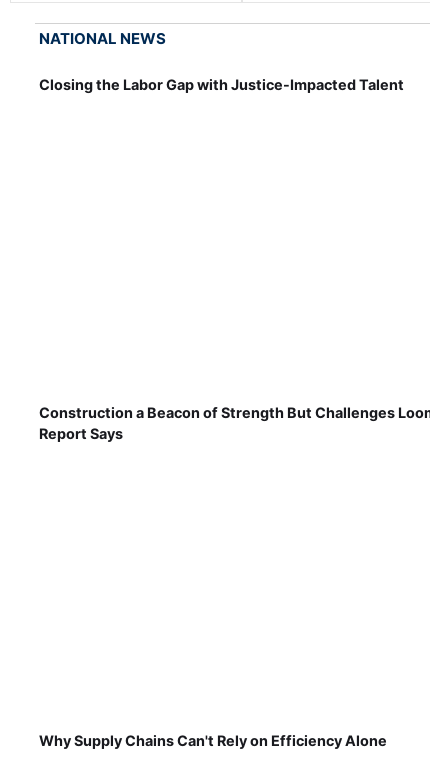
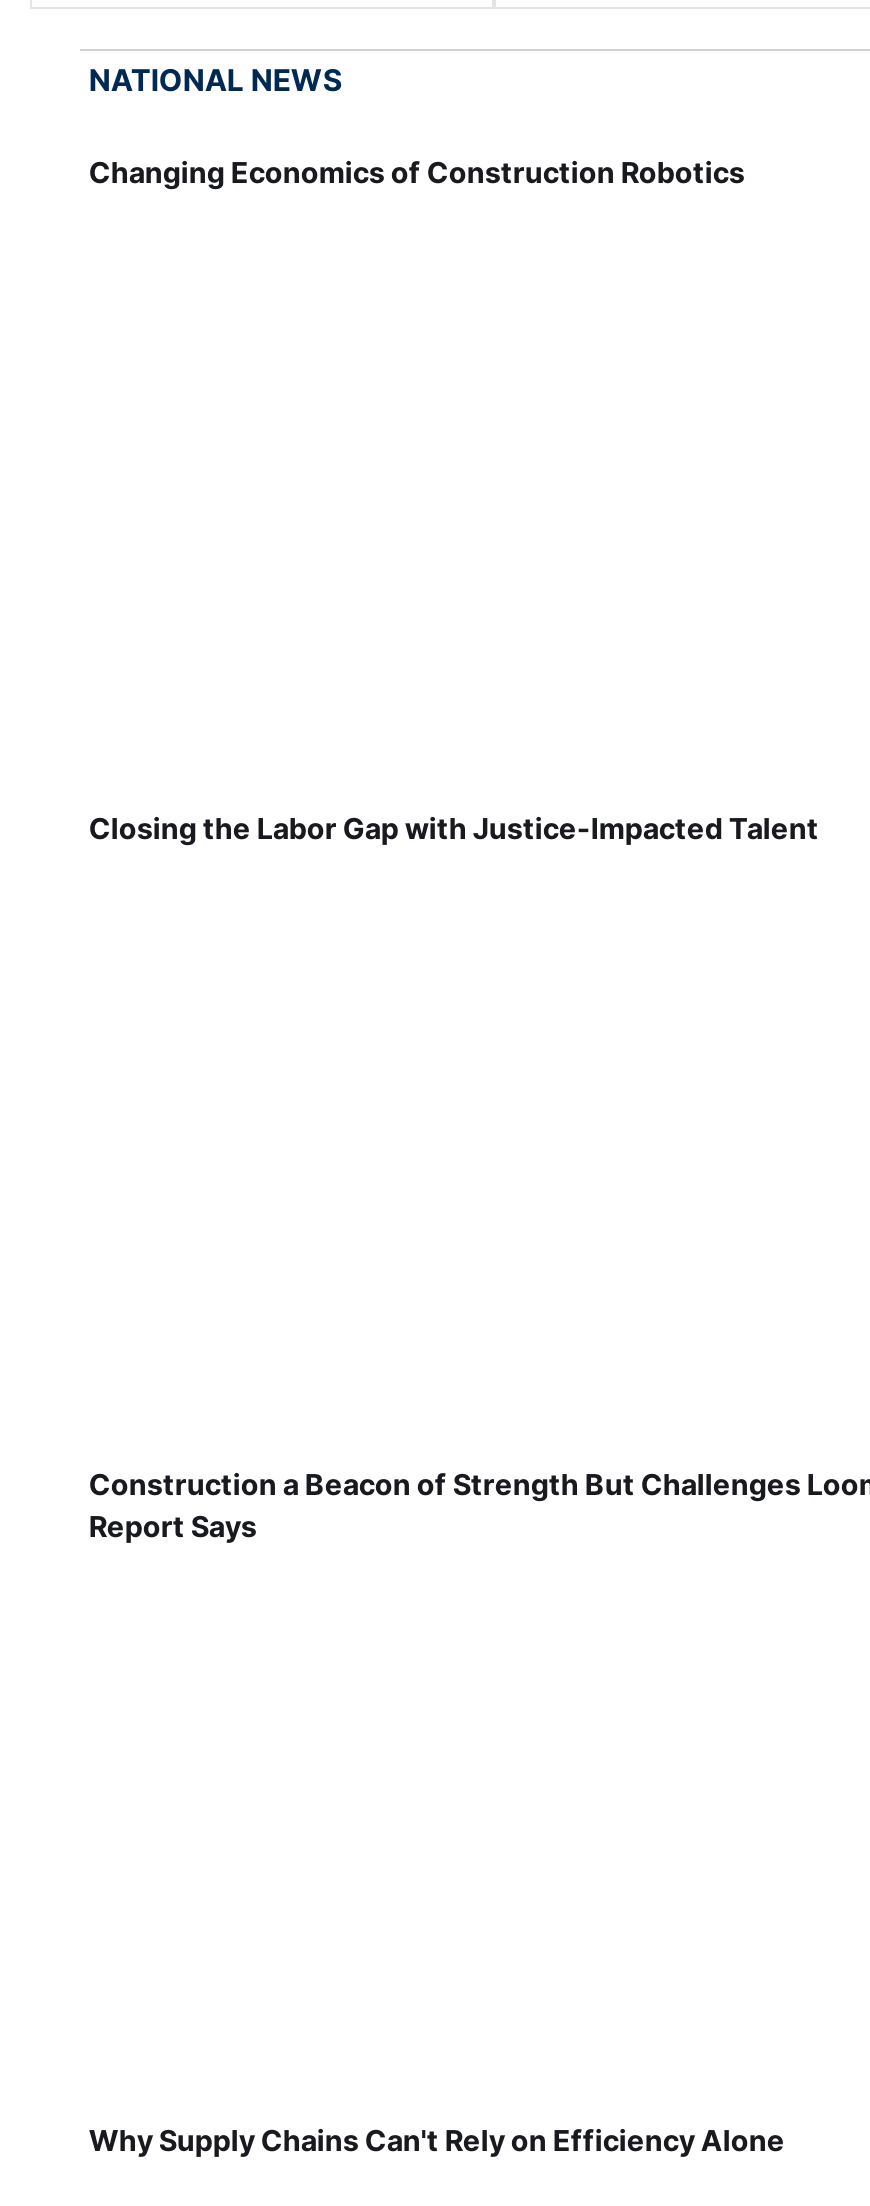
+ Changing Economics of Construction Robotics
